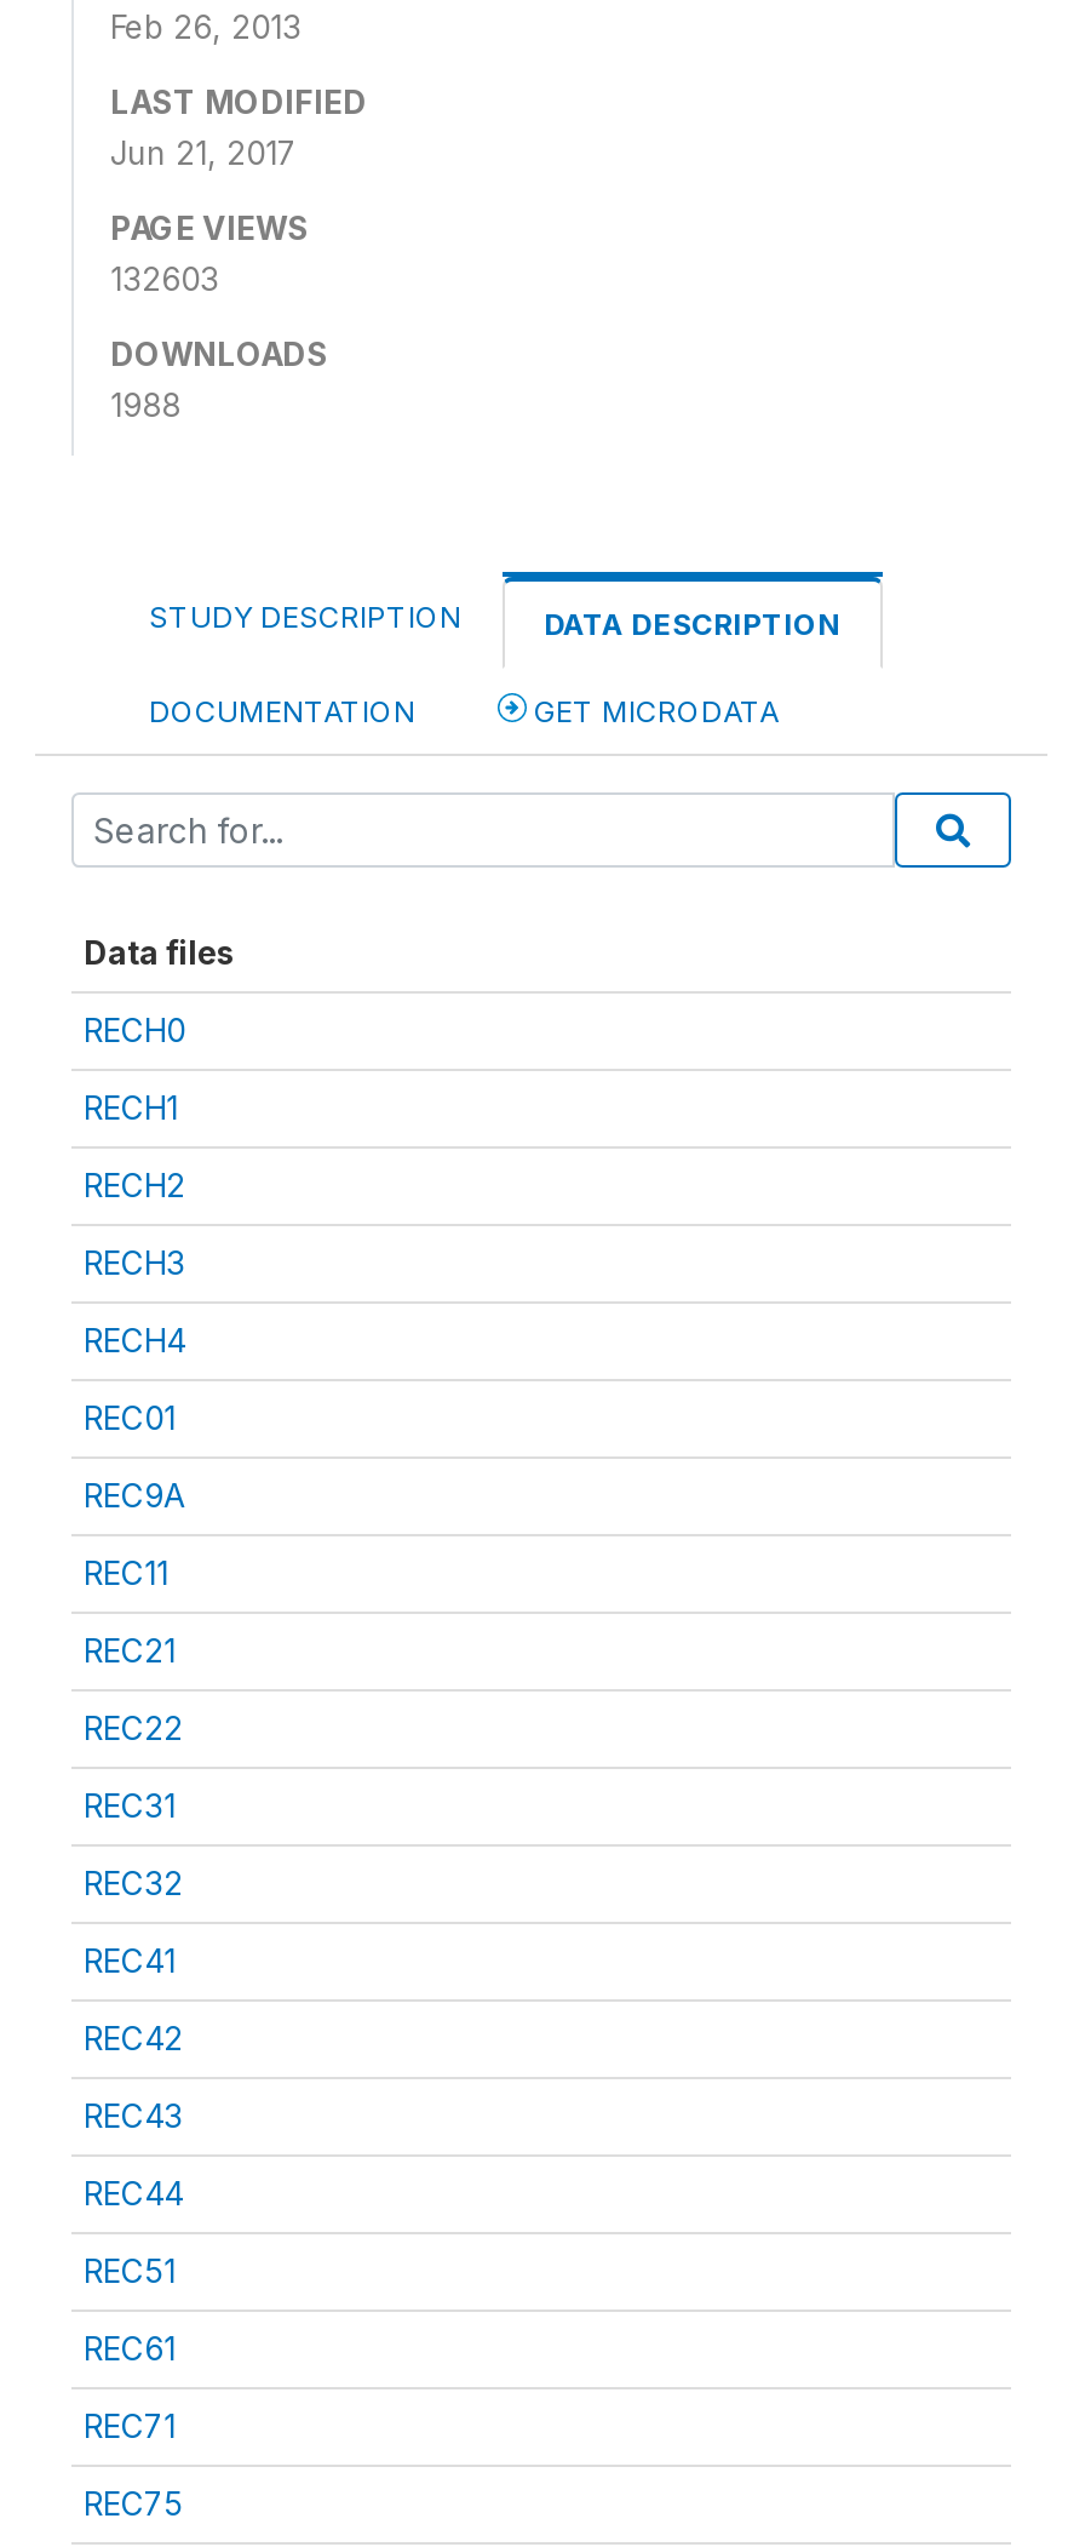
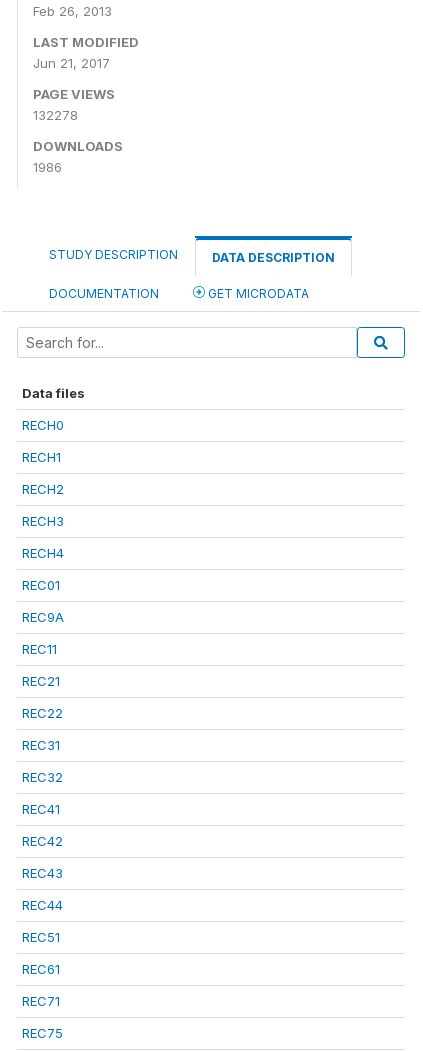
- 132603
+ 132278

- 1988
+ 1986
